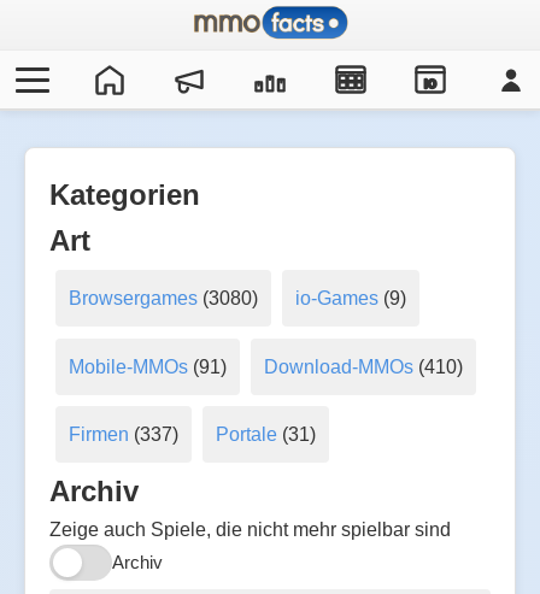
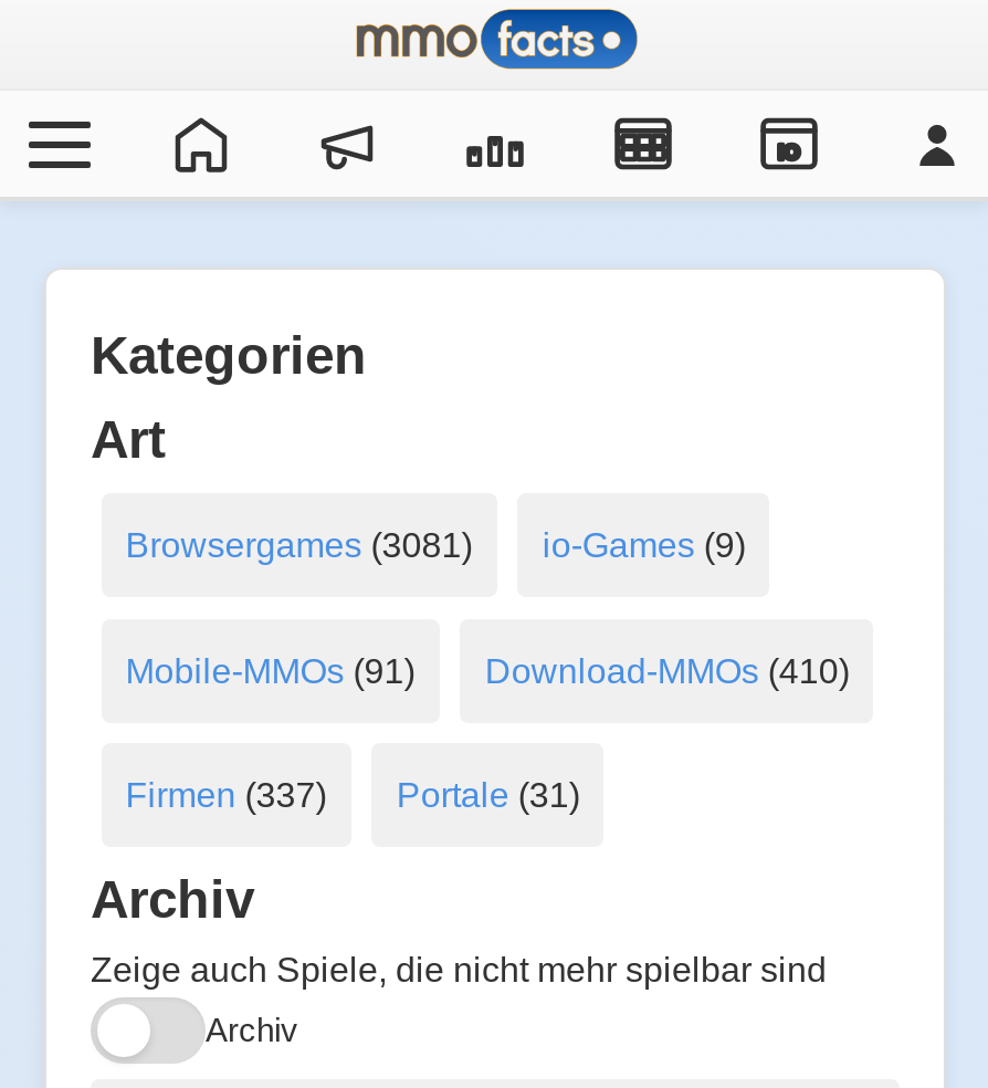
- Browsergames (3080)
+ Browsergames (3081)
